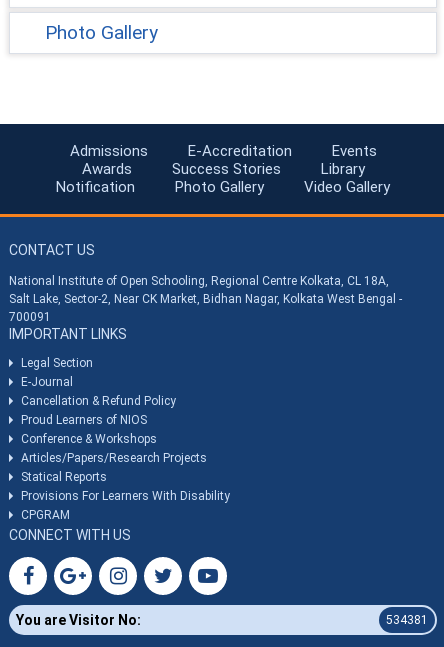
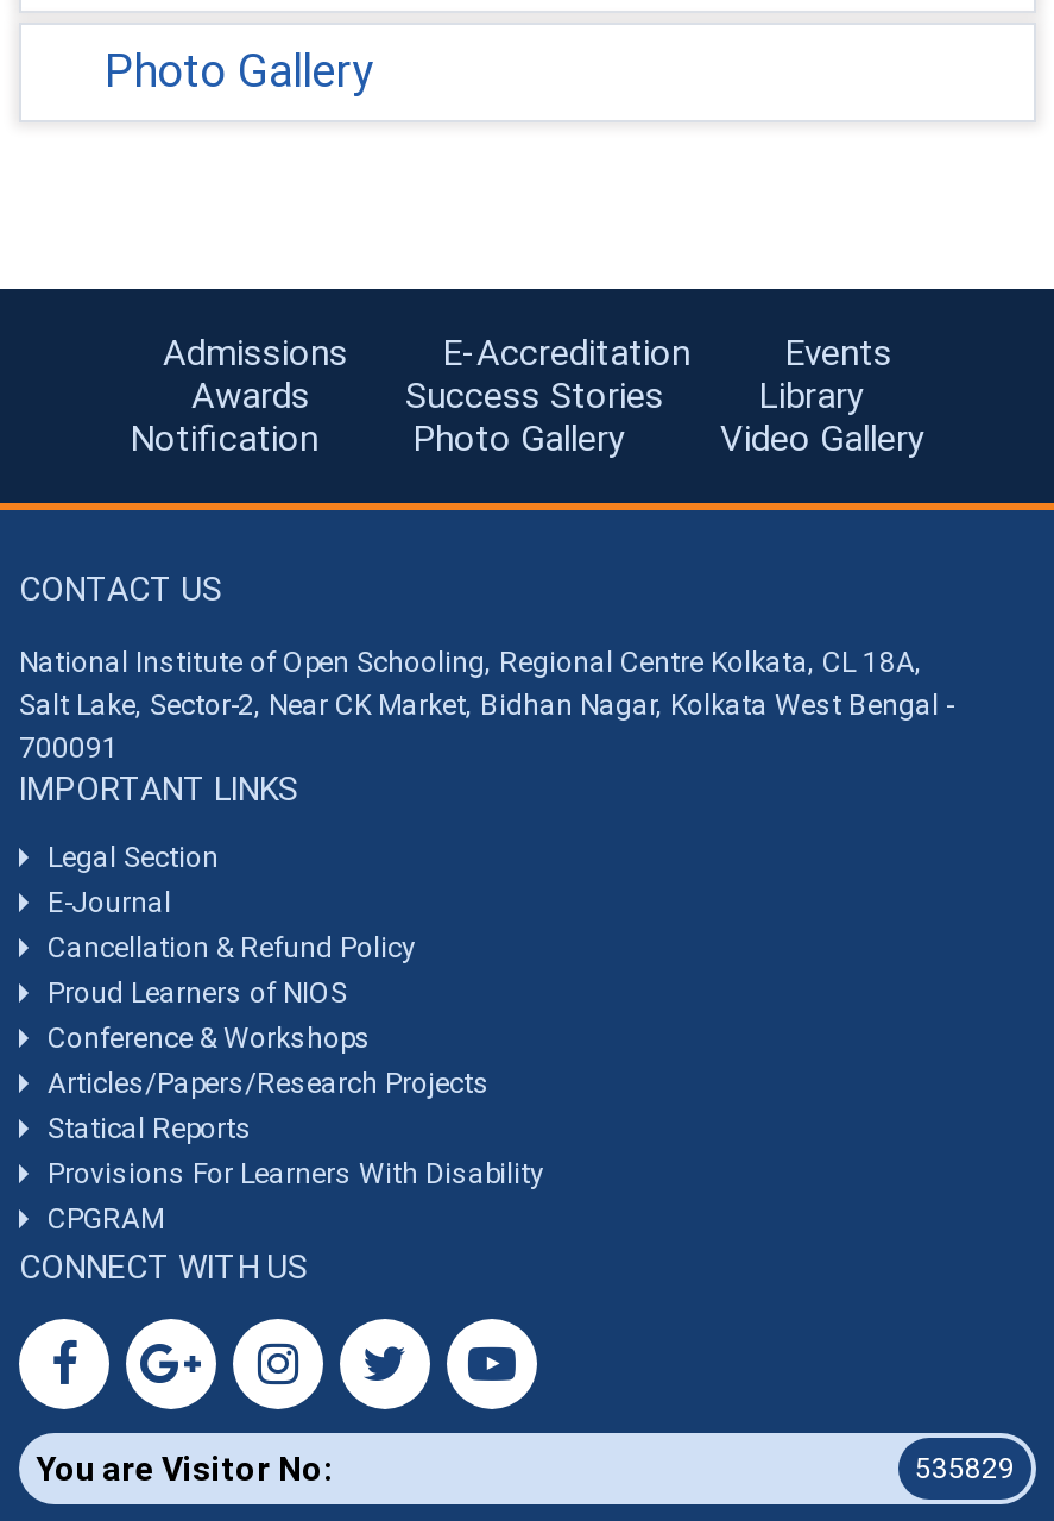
- 534381
+ 535829
